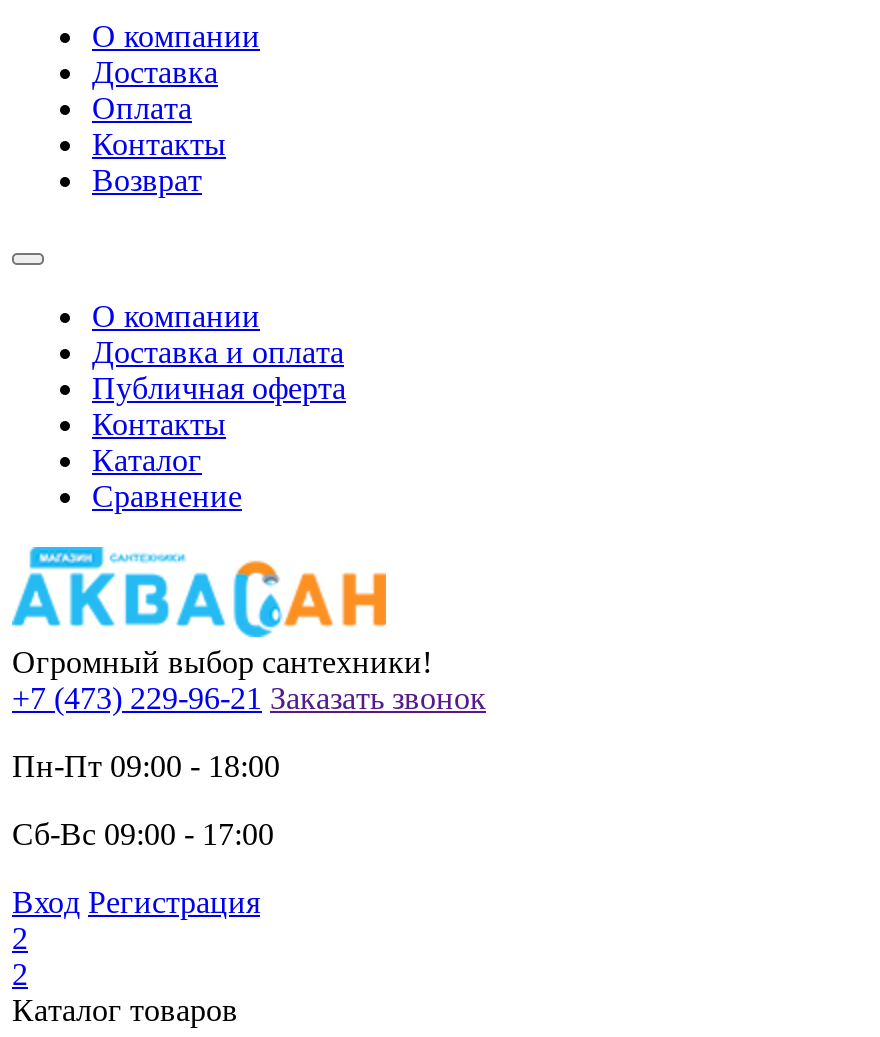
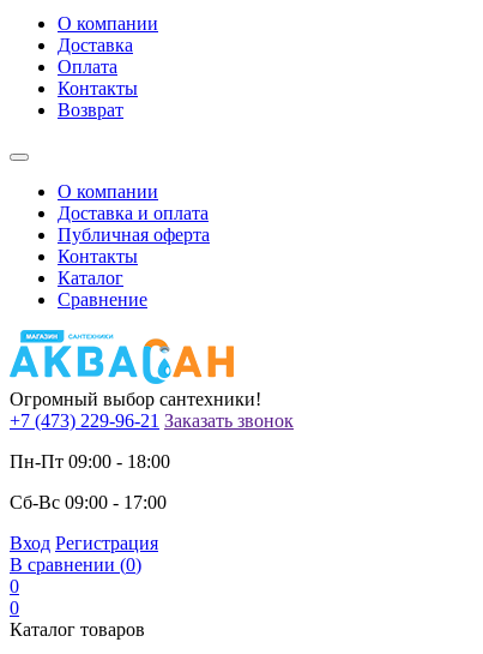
- 2
- 2
+ В сравнении (0)
+ 0
+ 0
